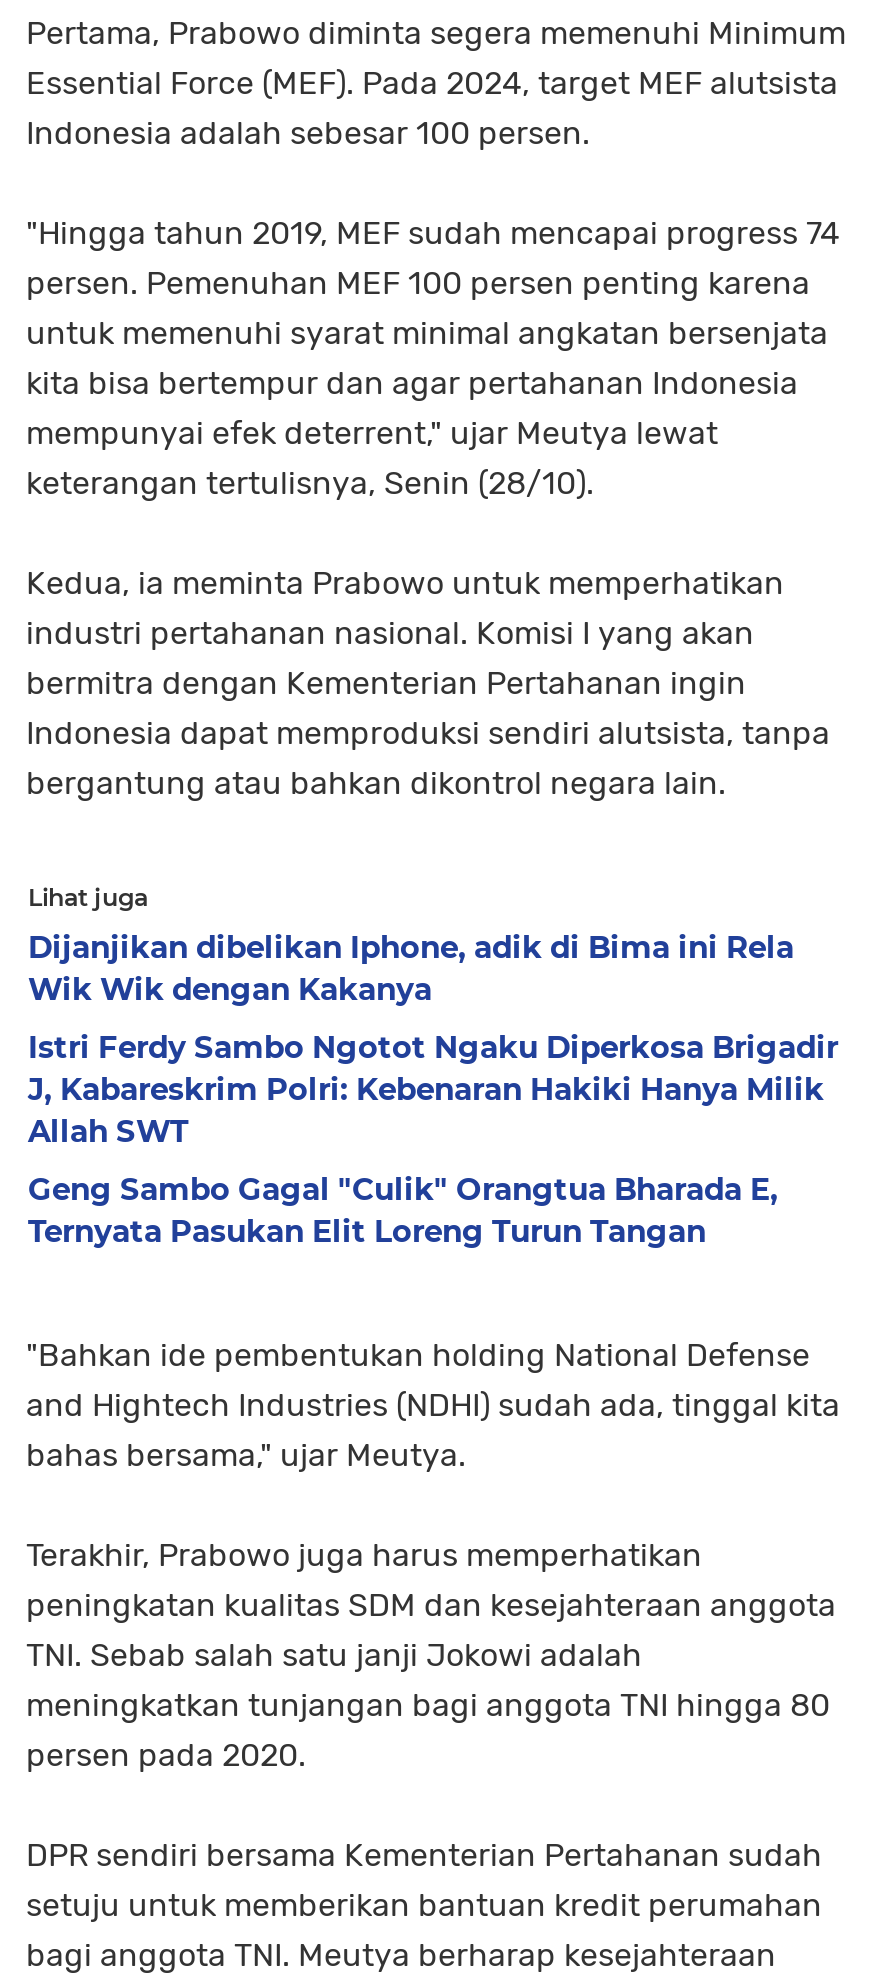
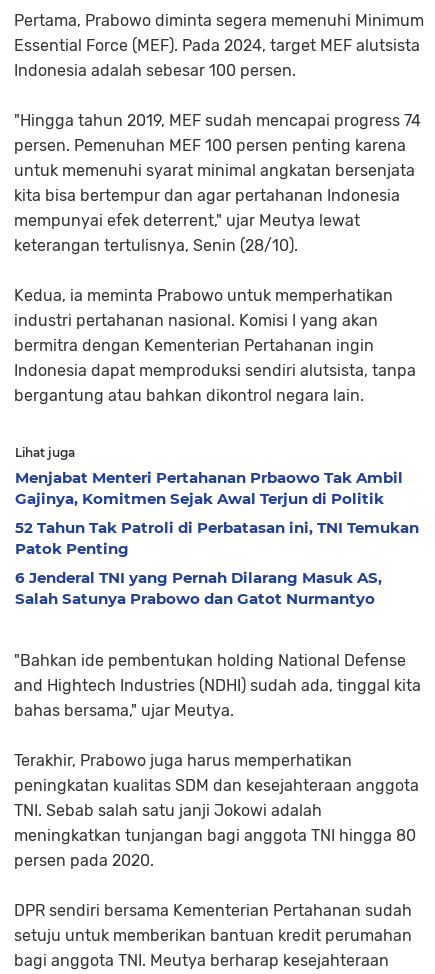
- Dijanjikan dibelikan Iphone, adik di Bima ini Rela
- Wik Wik dengan Kakanya
+ Menjabat Menteri Pertahanan Prbaowo Tak Ambil
+ Gajinya, Komitmen Sejak Awal Terjun di Politik

- Istri Ferdy Sambo Ngotot Ngaku Diperkosa Brigadir
- J, Kabareskrim Polri: Kebenaran Hakiki Hanya Milik
- Allah SWT
+ 52 Tahun Tak Patroli di Perbatasan ini, TNI Temukan
+ Patok Penting

- Geng Sambo Gagal "Culik" Orangtua Bharada E,
- Ternyata Pasukan Elit Loreng Turun Tangan
+ 6 Jenderal TNI yang Pernah Dilarang Masuk AS,
+ Salah Satunya Prabowo dan Gatot Nurmantyo
